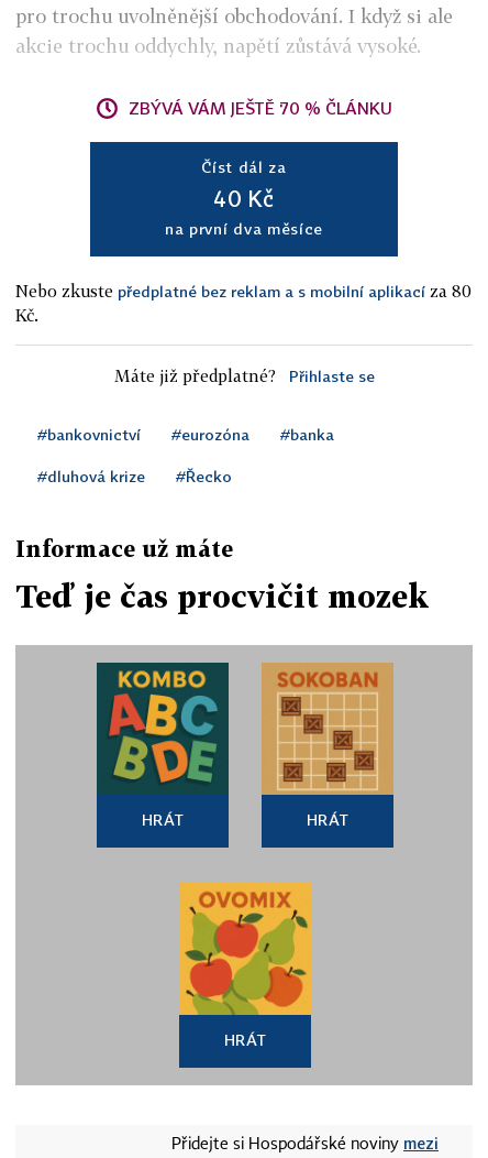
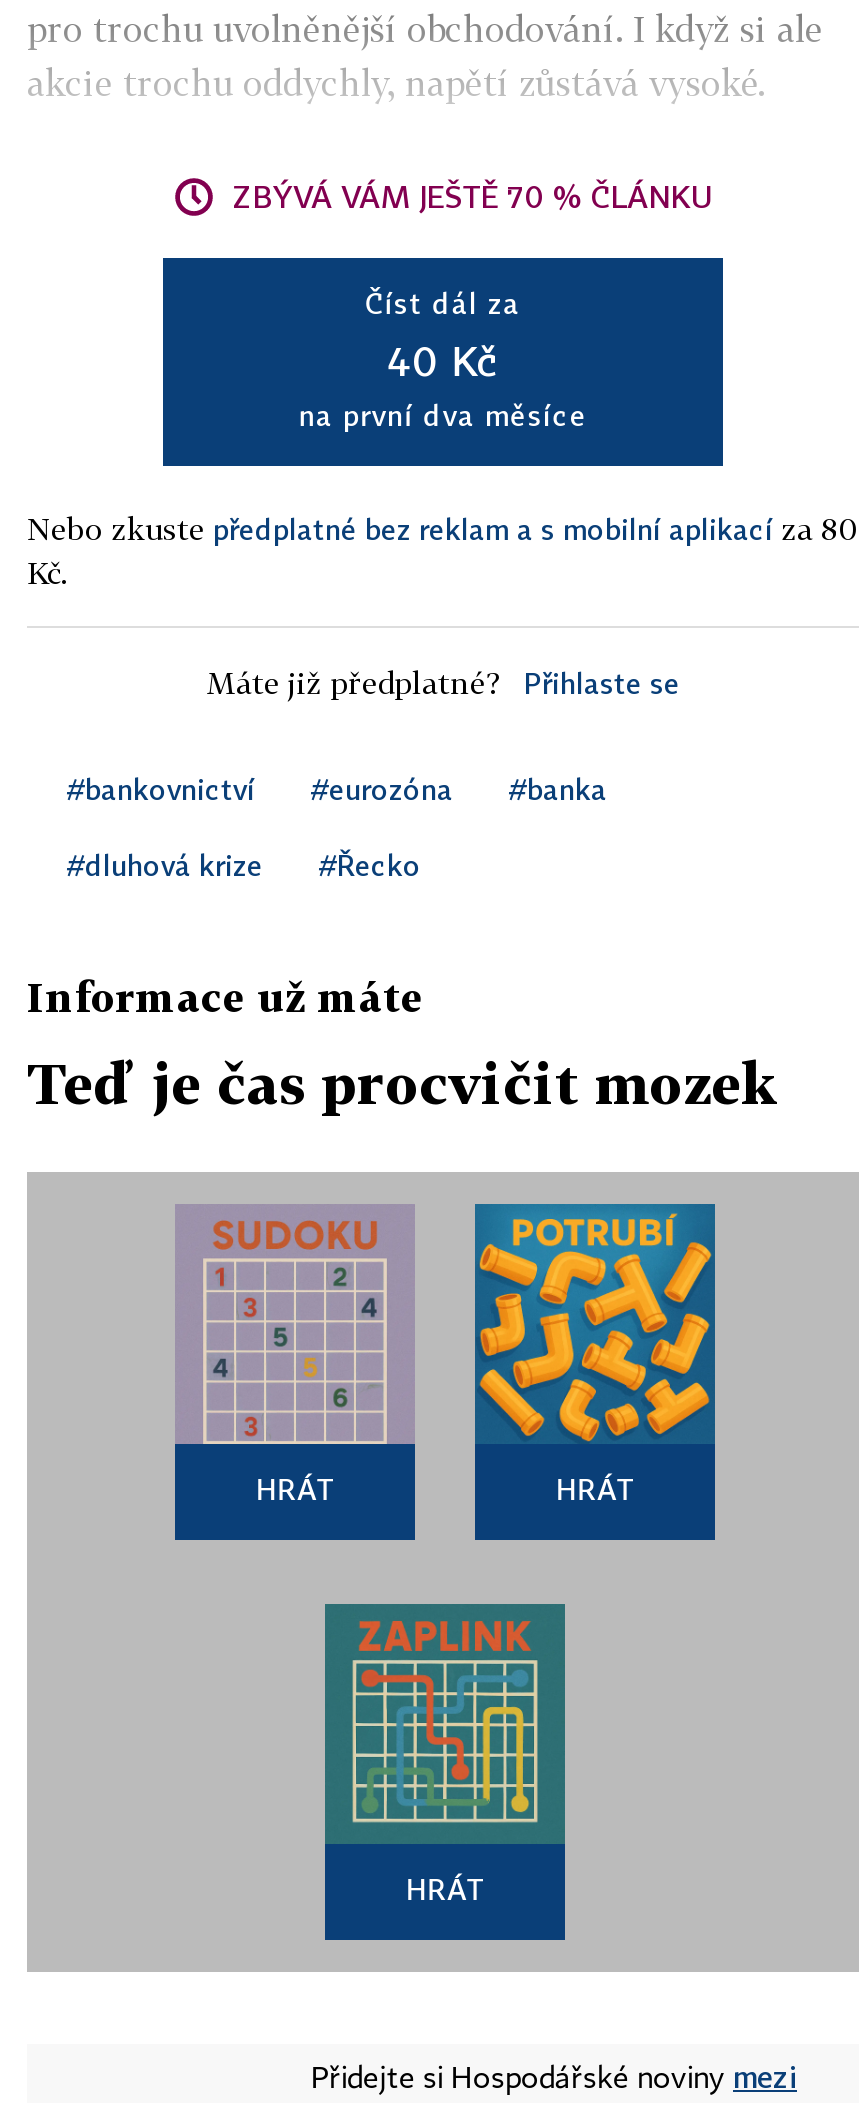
- [image]
+ [image]

- [image]
+ [image]

- [image]
+ [image]
